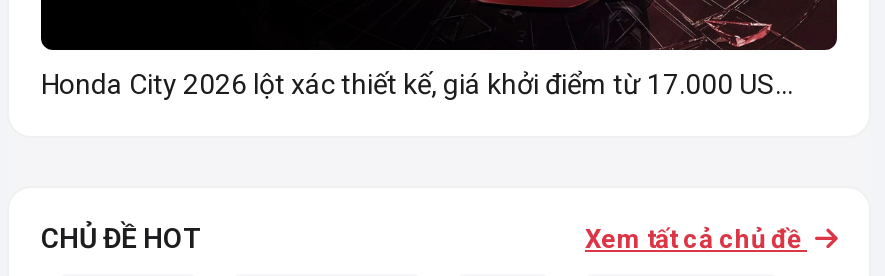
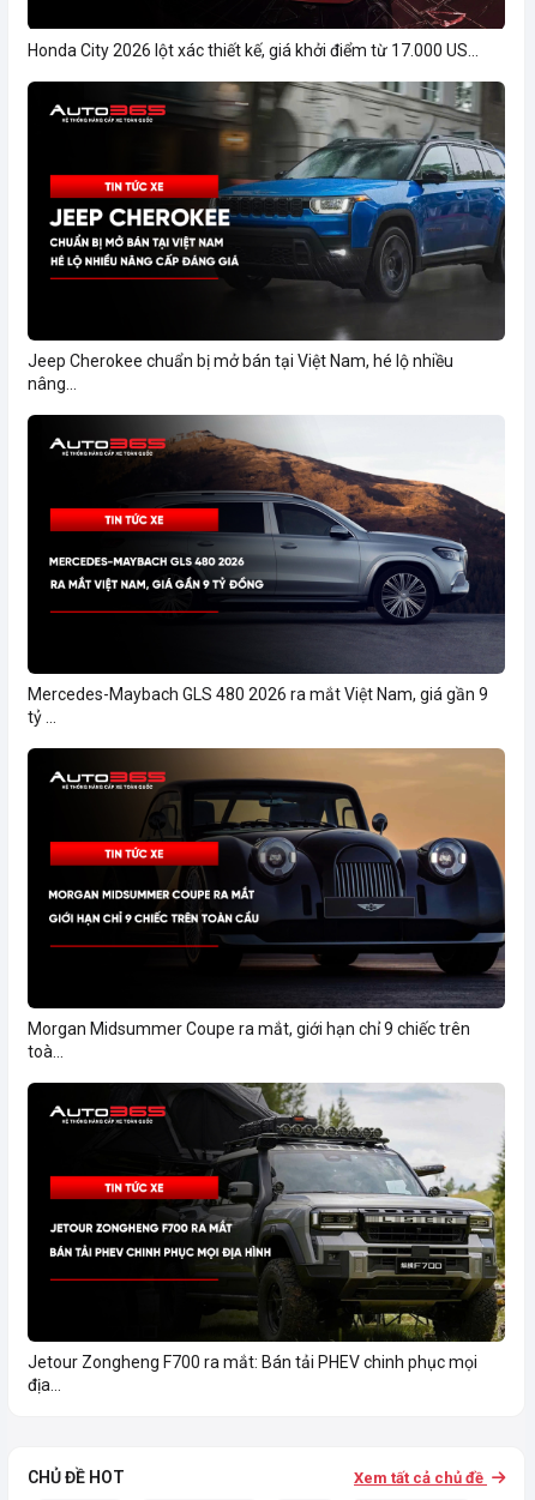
+ [image]
+ Jeep Cherokee chuẩn bị mở bán tại Việt Nam, hé lộ nhiều
+ nâng...

+ [image]
+ Mercedes-Maybach GLS 480 2026 ra mắt Việt Nam, giá gần 9
+ tỷ ...

+ [image]
+ Morgan Midsummer Coupe ra mắt, giới hạn chỉ 9 chiếc trên
+ toà...

+ [image]
+ Jetour Zongheng F700 ra mắt: Bán tải PHEV chinh phục mọi
+ địa...
